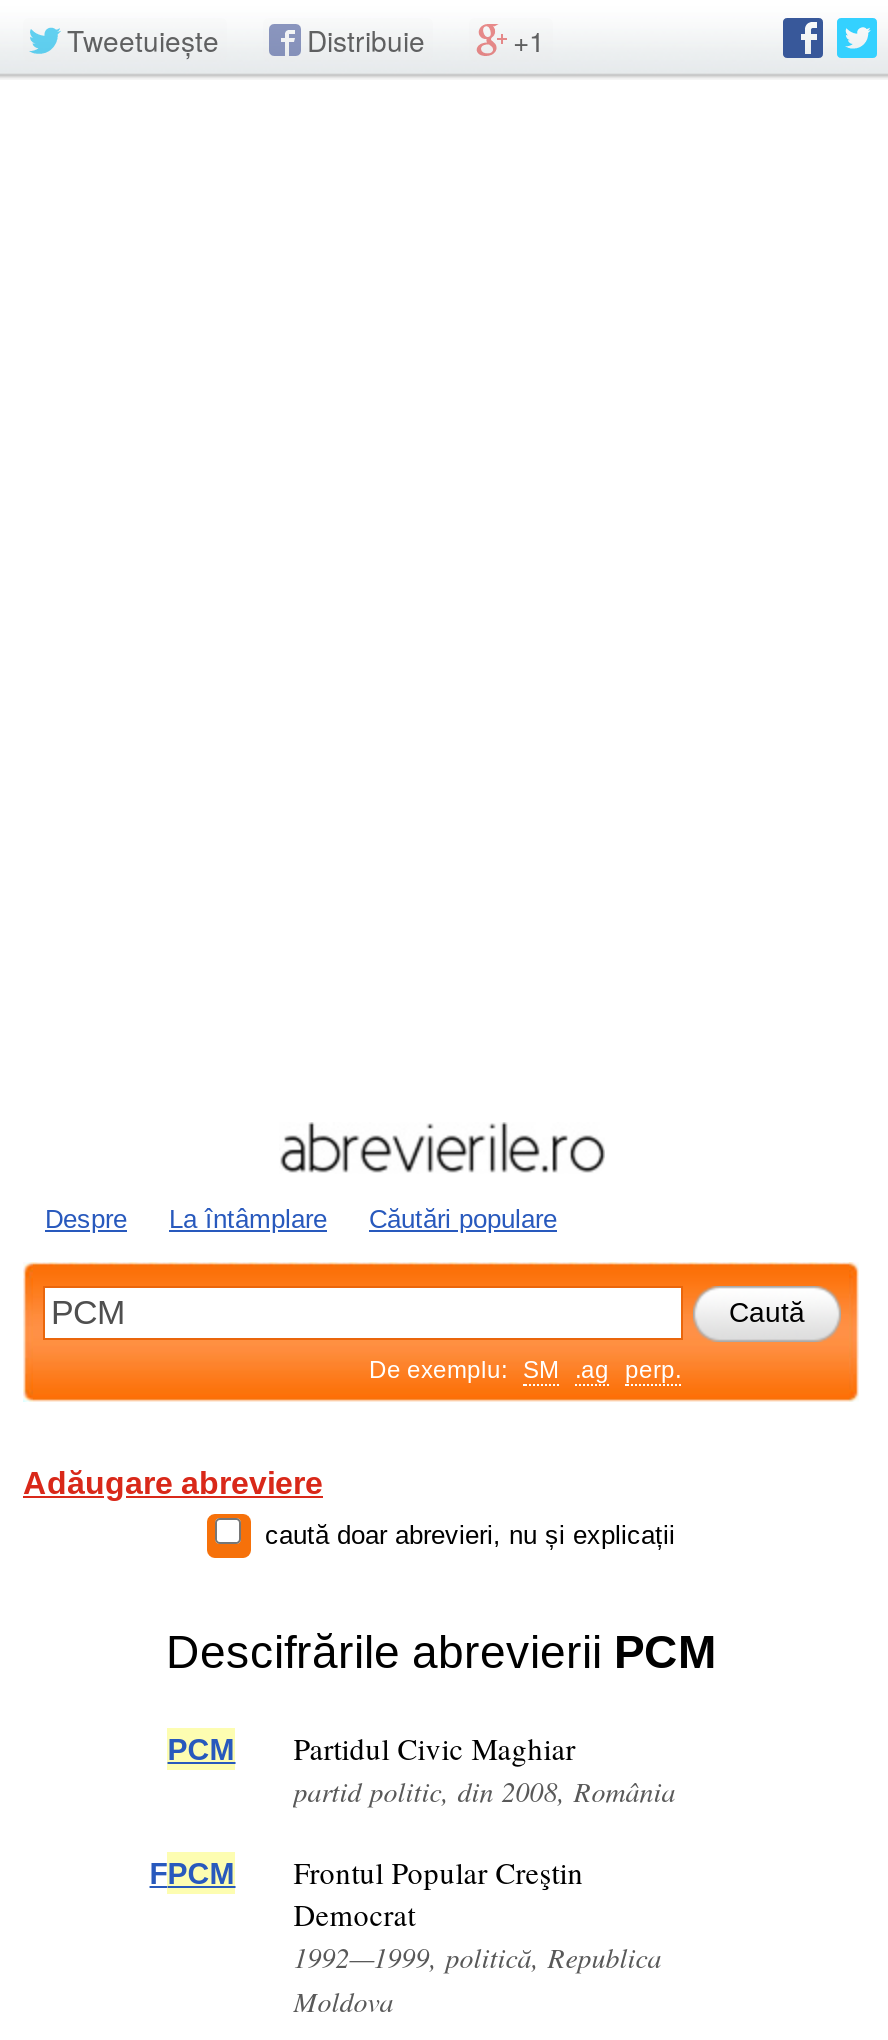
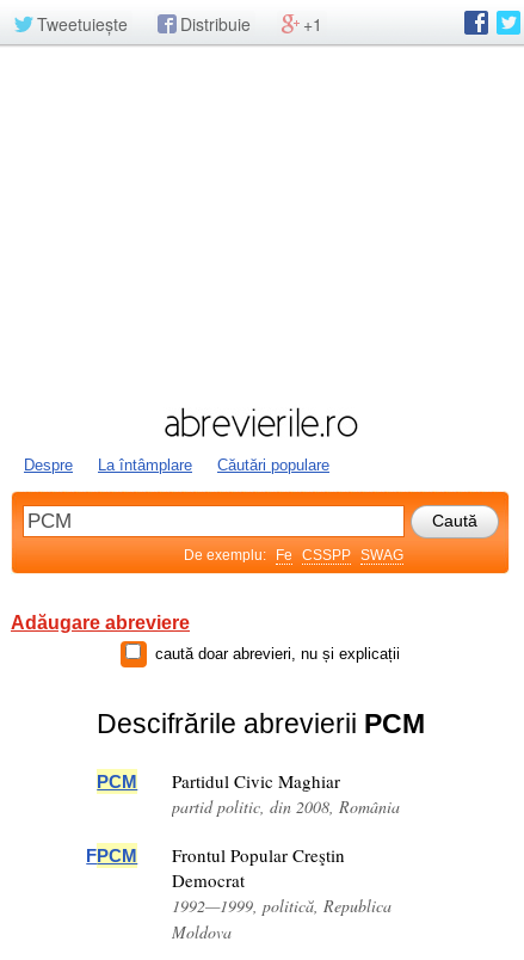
- De exemplu: SM .ag perp.
+ De exemplu: Fe CSSPP SWAG
